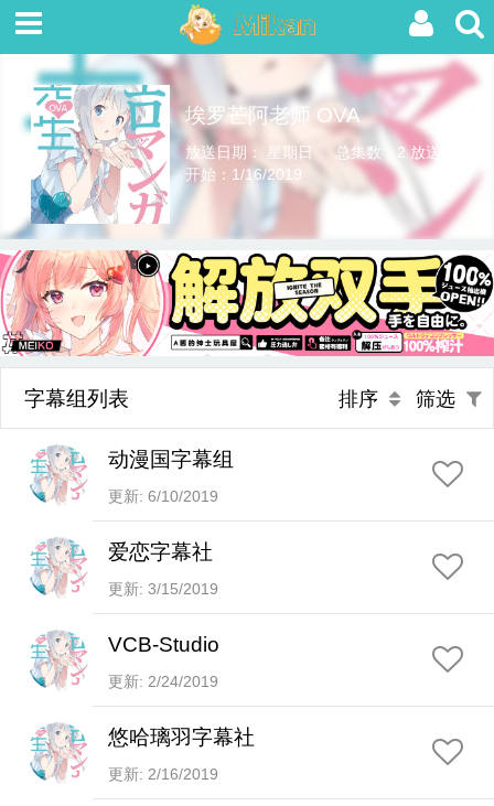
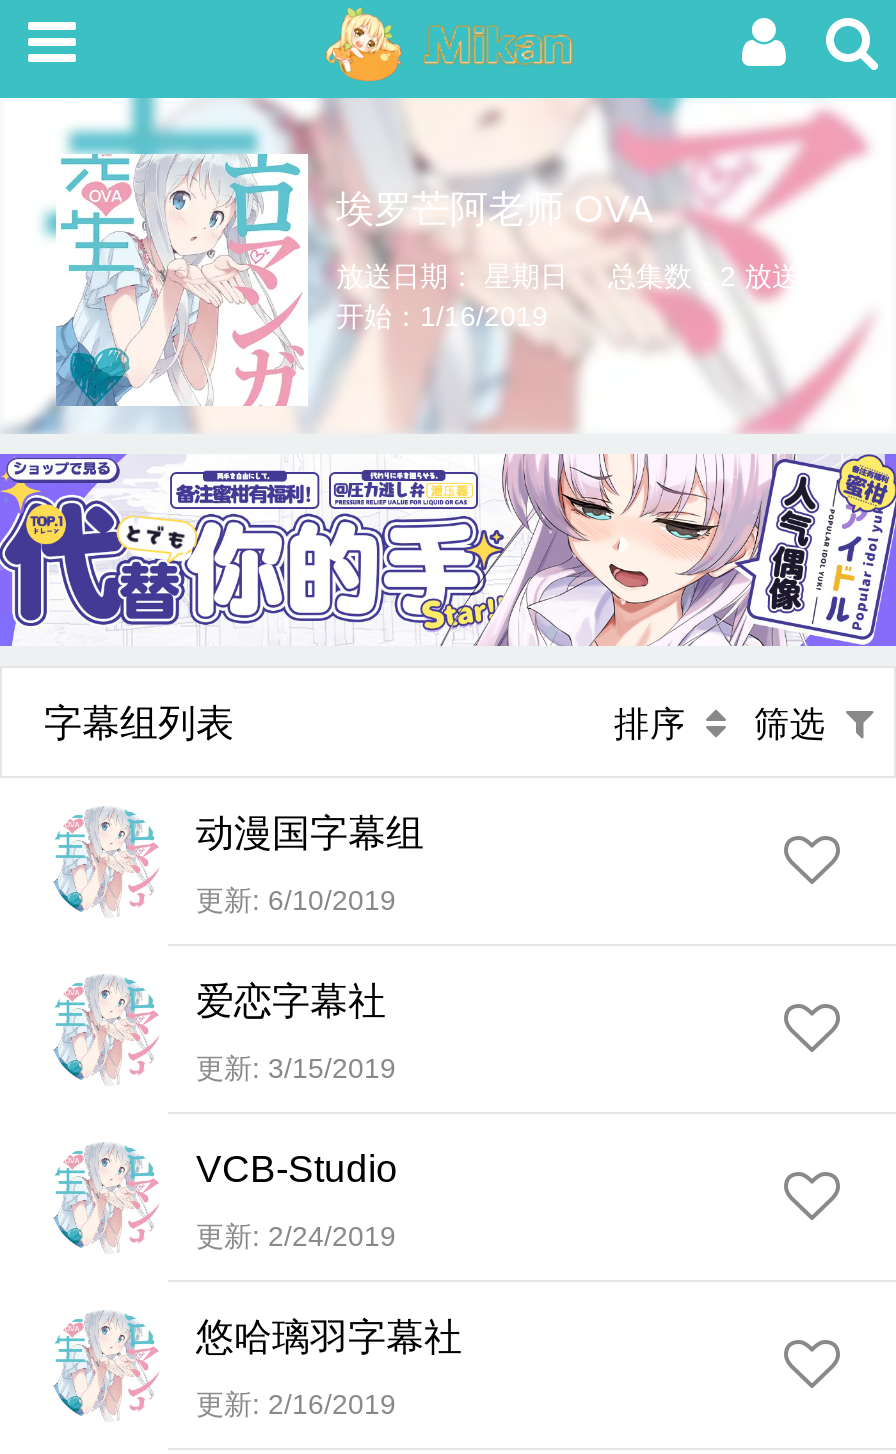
- [image]
+ [image]
